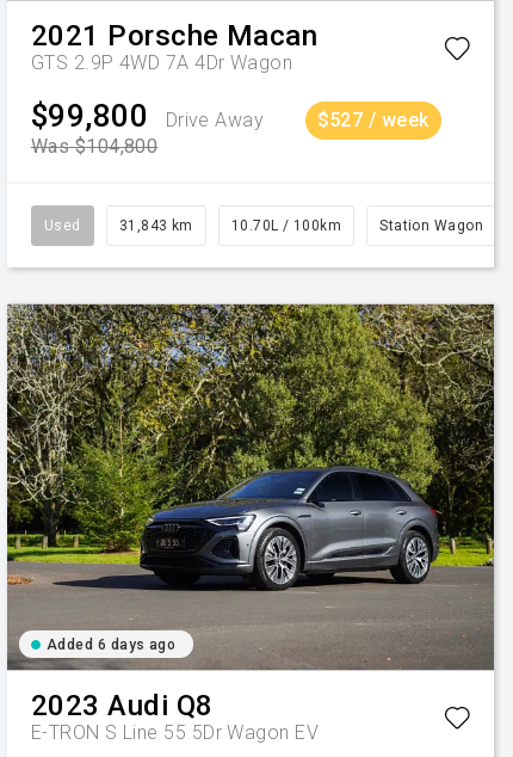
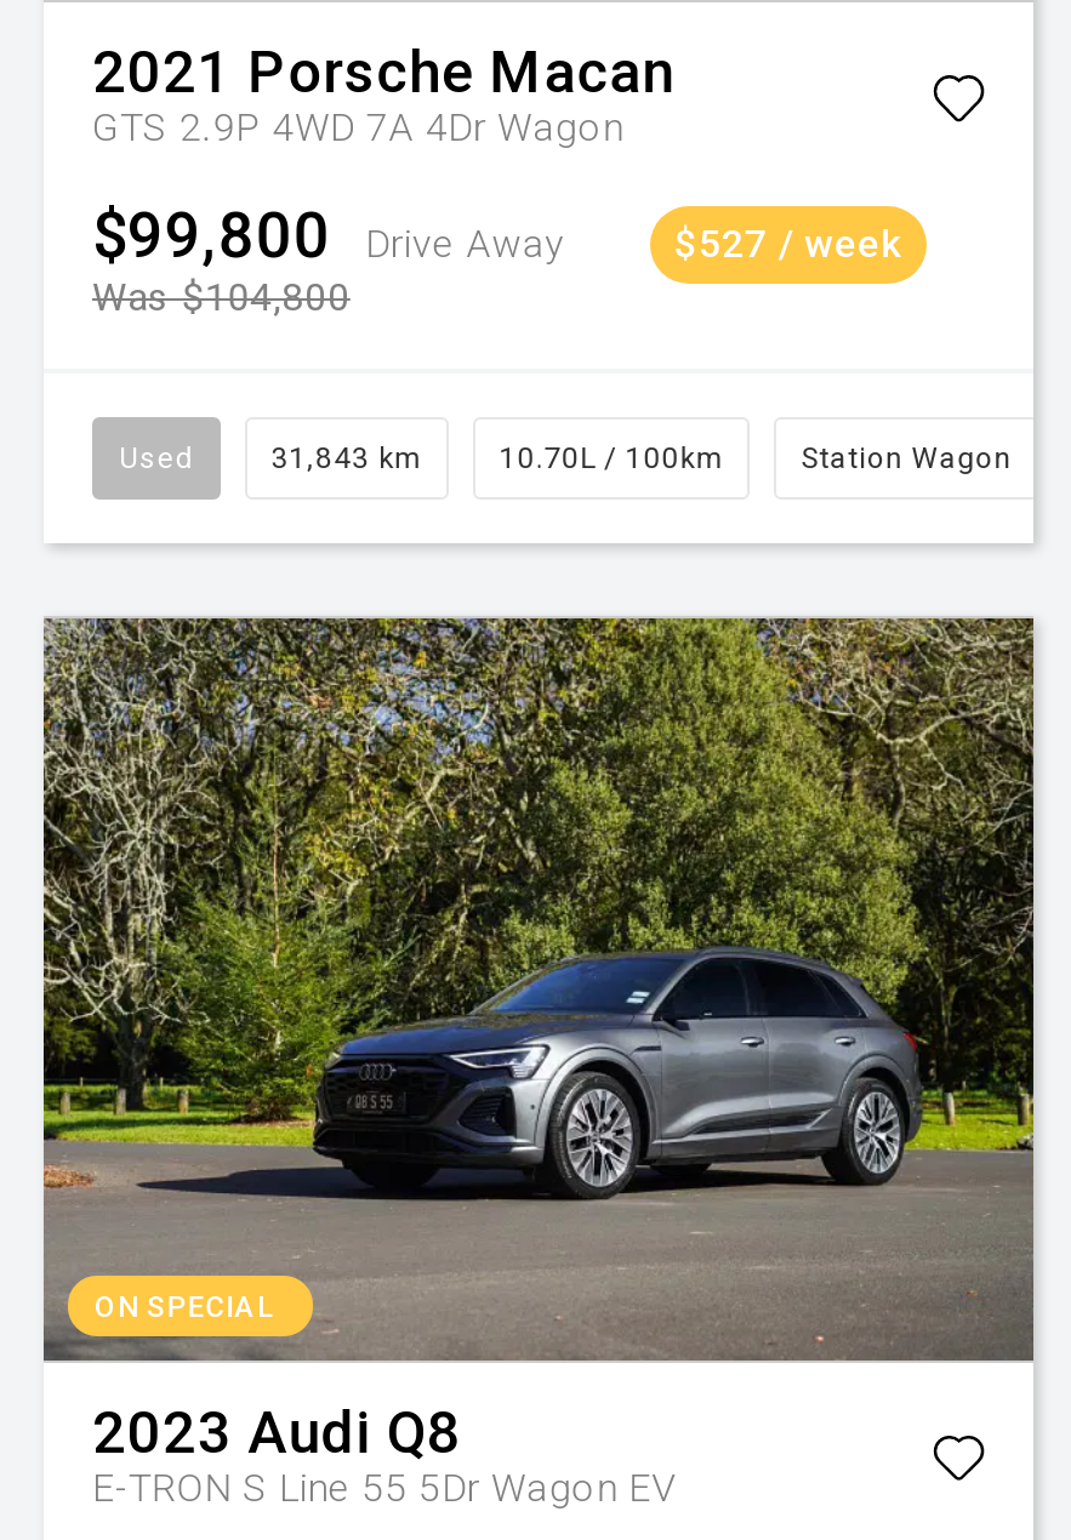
- Added 6 days ago
+ ON SPECIAL
